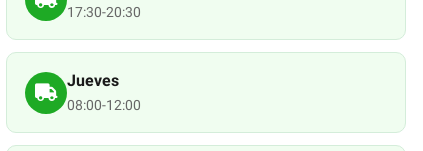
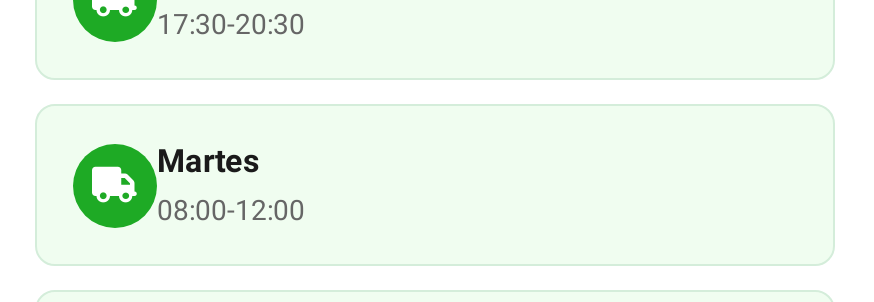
- Jueves
+ Martes
